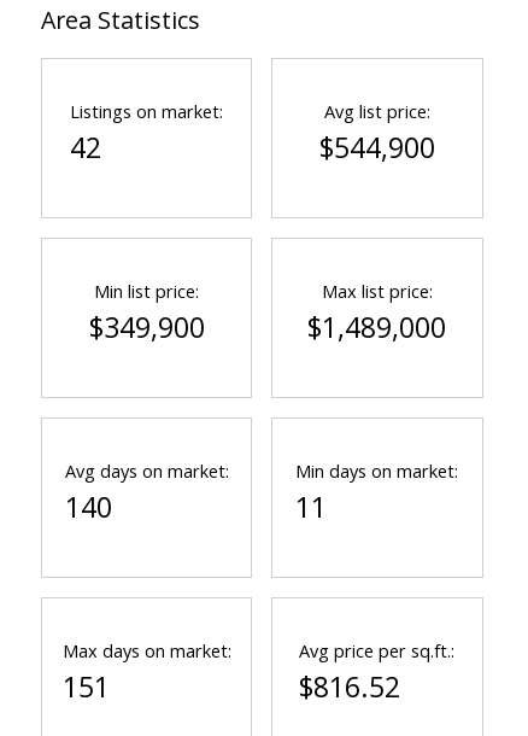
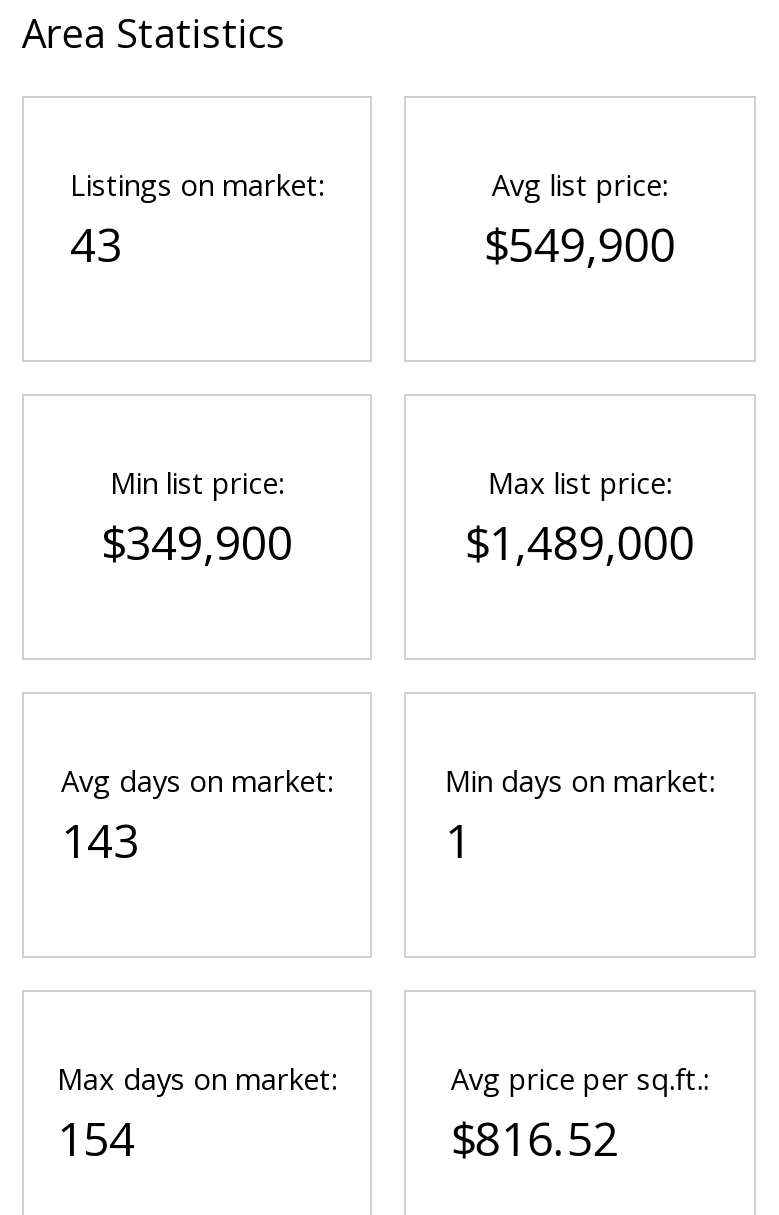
- 42
+ 43

- $544,900
+ $549,900

- 140
+ 143

- 11
+ 1

- 151
+ 154
